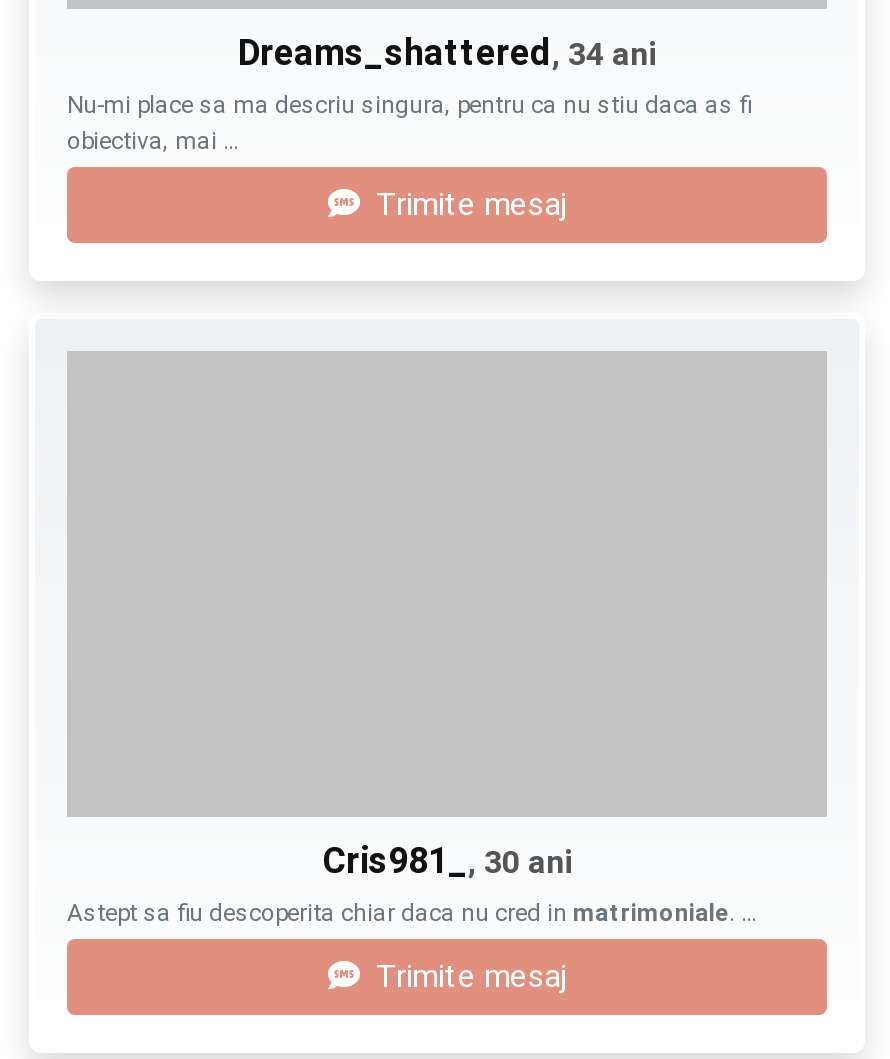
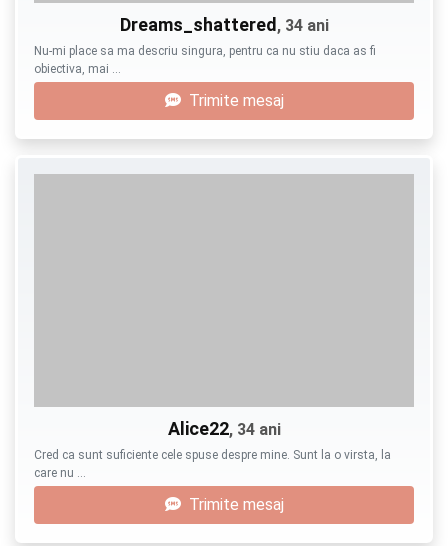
- Cris981_, 30 ani
- Astept sa fiu descoperita chiar daca nu cred in matrimoniale. …
+ Alice22, 34 ani
+ Cred ca sunt suficiente cele spuse despre mine. Sunt la o virsta, la
+ care nu …
